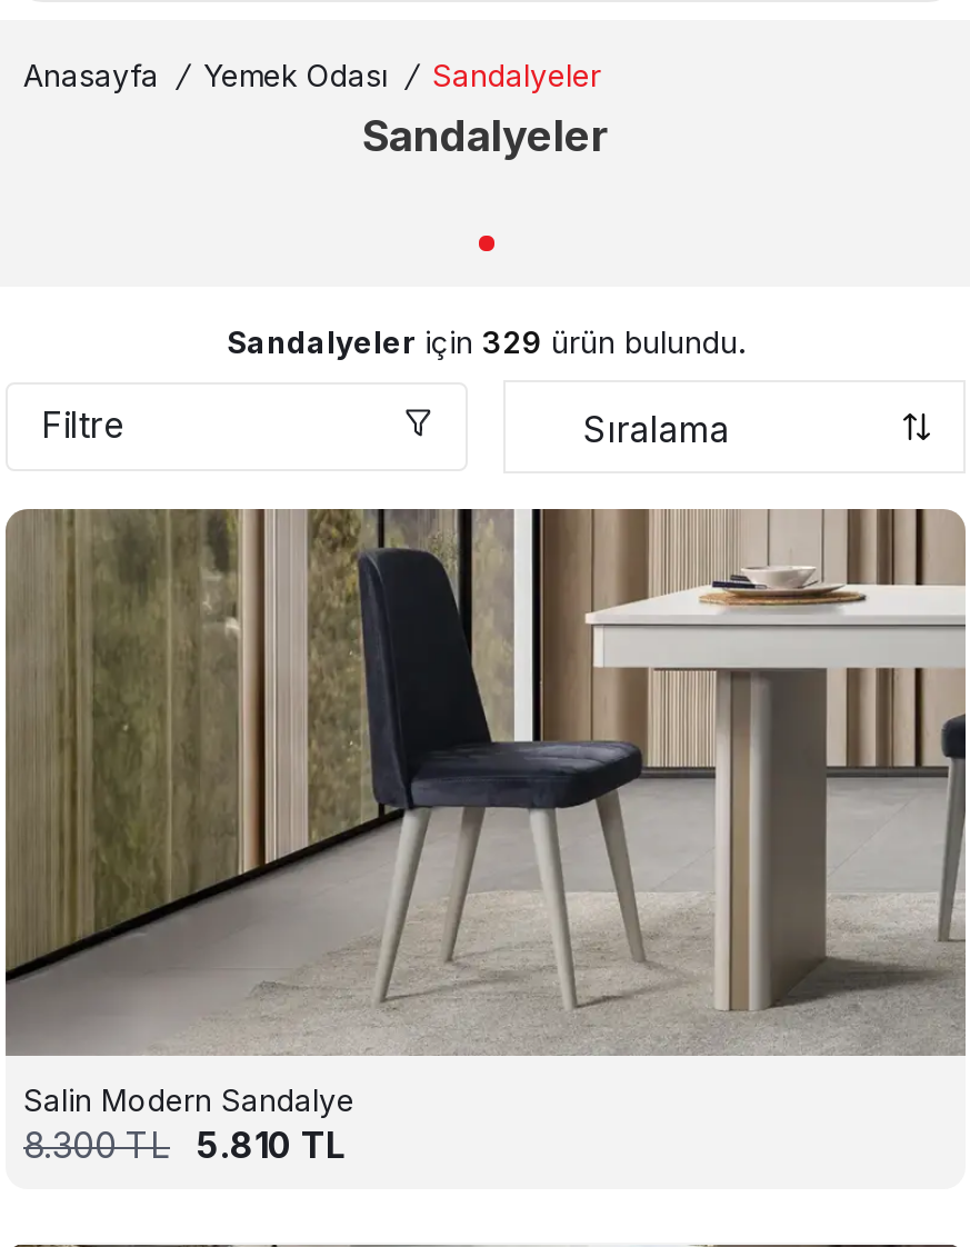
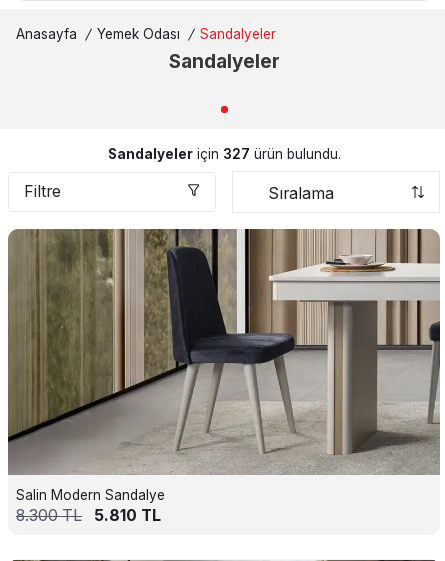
- Sandalyeler için 329 ürün bulundu.
+ Sandalyeler için 327 ürün bulundu.
